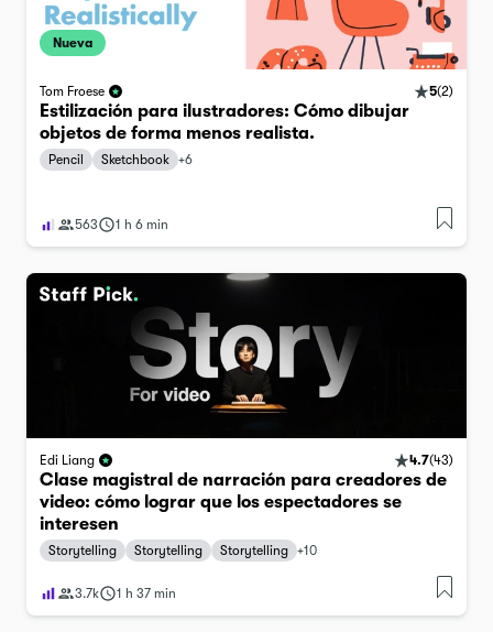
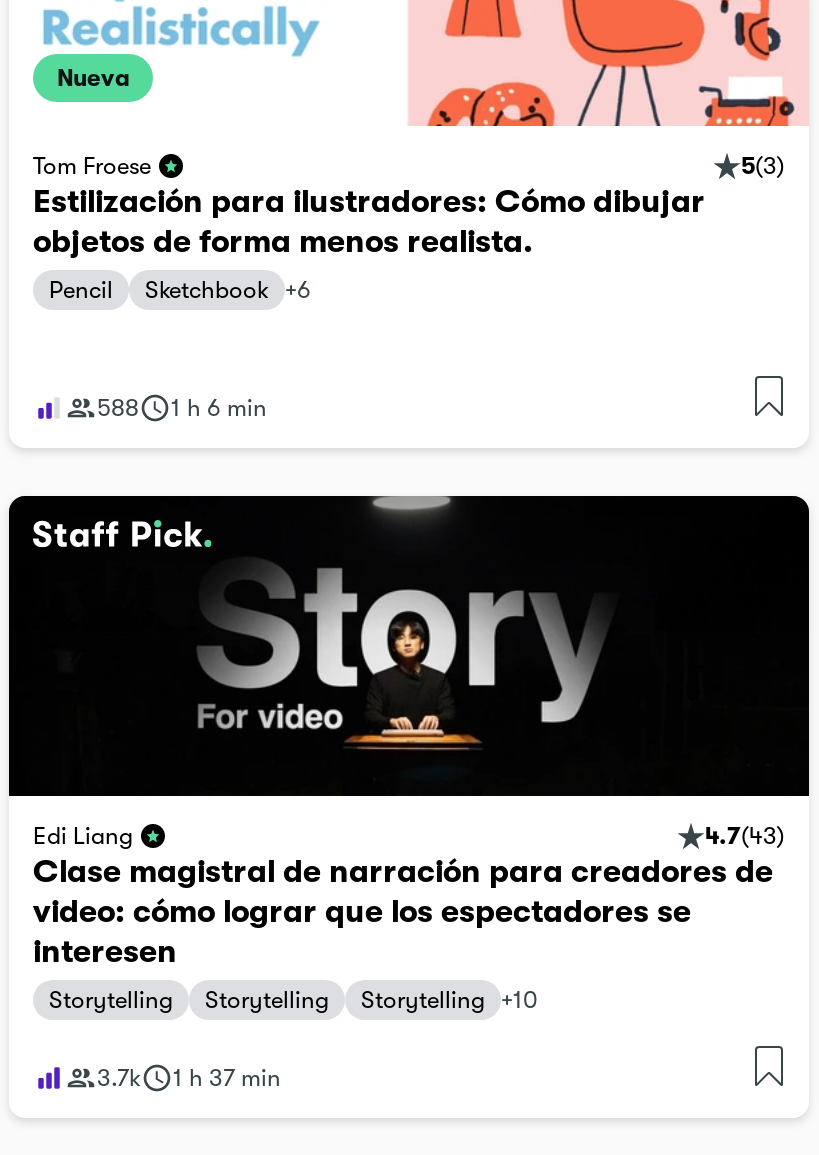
- 5(2)
+ 5(3)

- 563
+ 588
